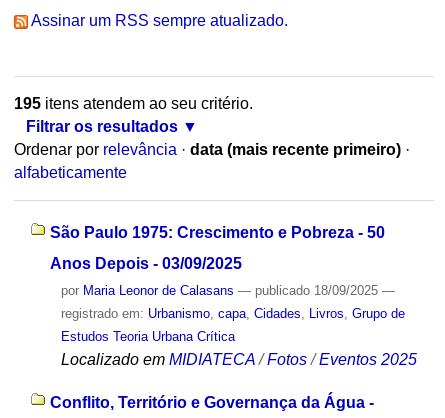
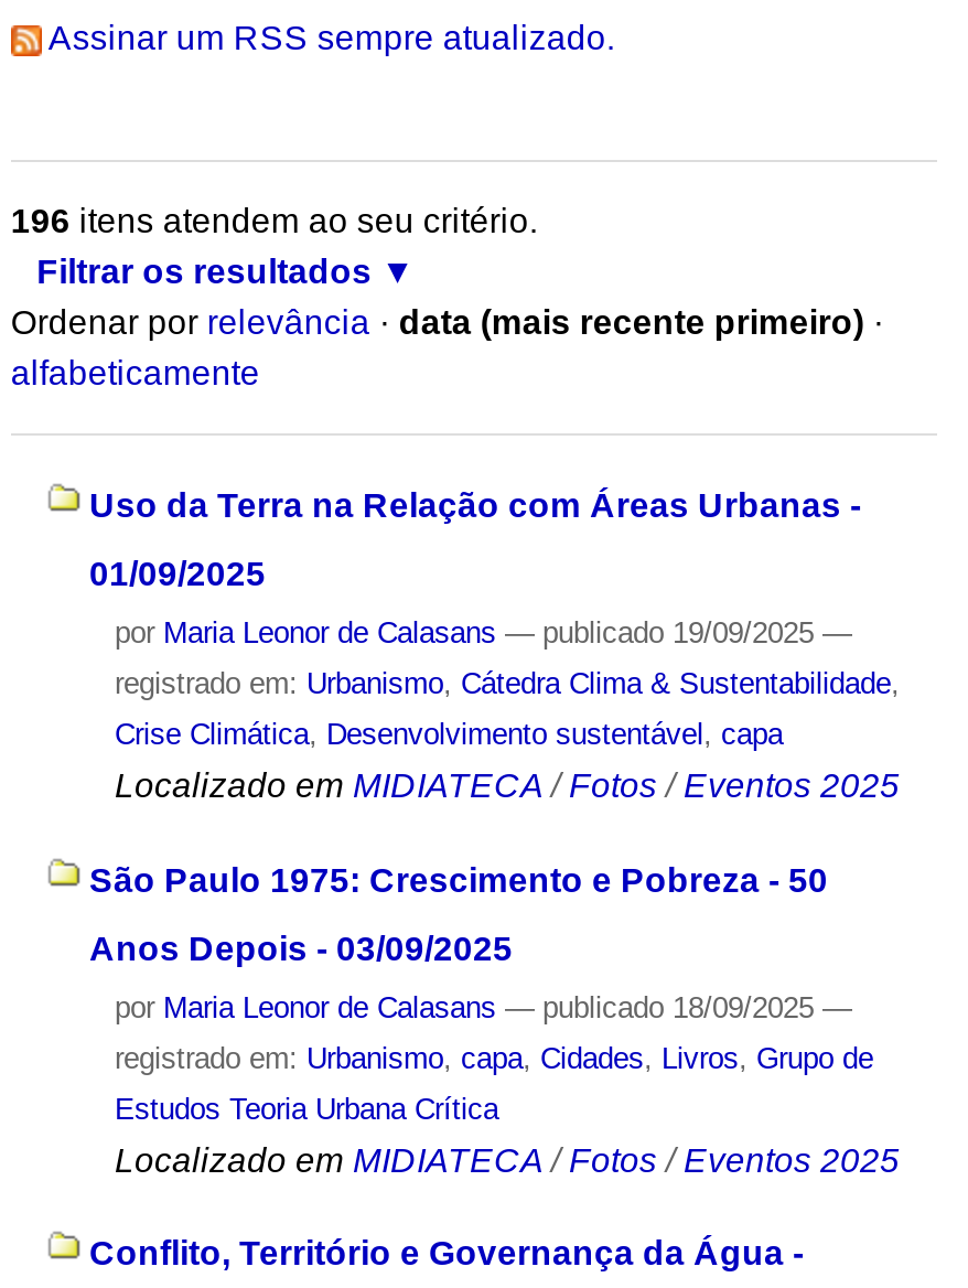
- 195 itens atendem ao seu critério.
+ 196 itens atendem ao seu critério.

+ Uso da Terra na Relação com Áreas Urbanas -
+ 01/09/2025
+ por Maria Leonor de Calasans — publicado 19/09/2025 —
+ registrado em: Urbanismo, Cátedra Clima & Sustentabilidade,
+ Crise Climática, Desenvolvimento sustentável, capa
+ Localizado em MIDIATECA / Fotos / Eventos 2025
